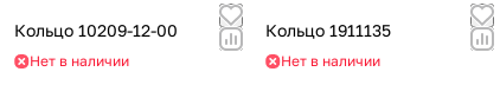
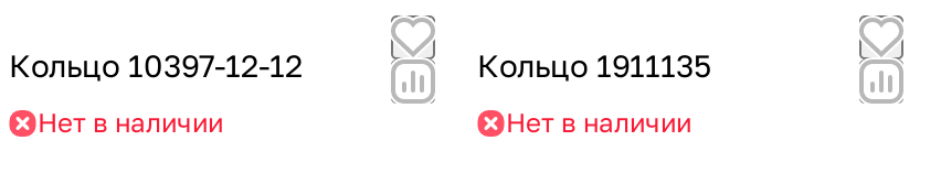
- Кольцо 10209-12-00
+ Кольцо 10397-12-12
